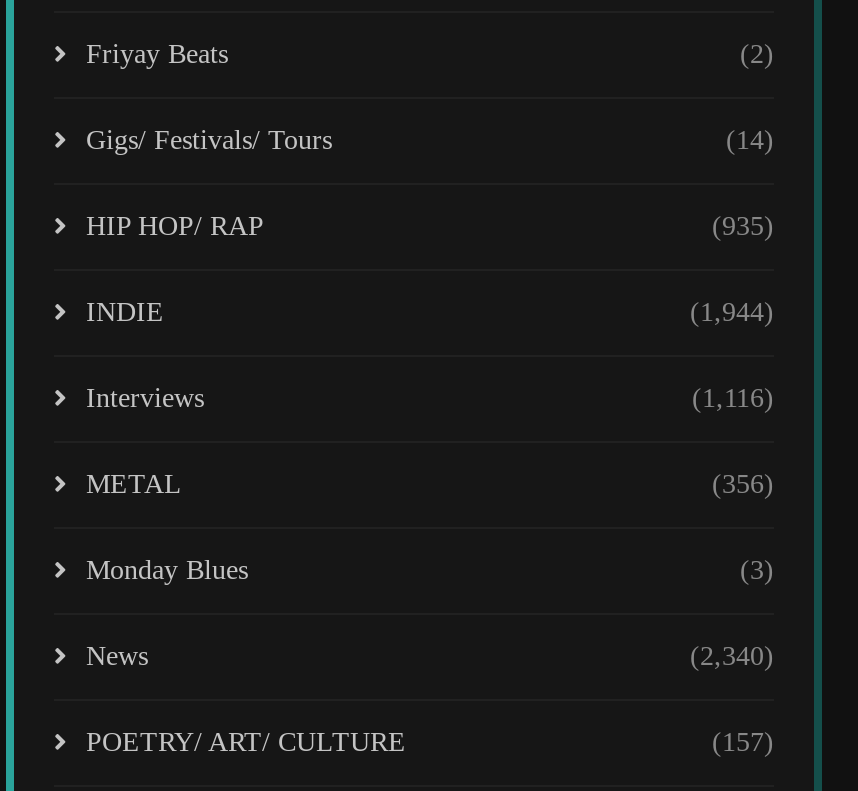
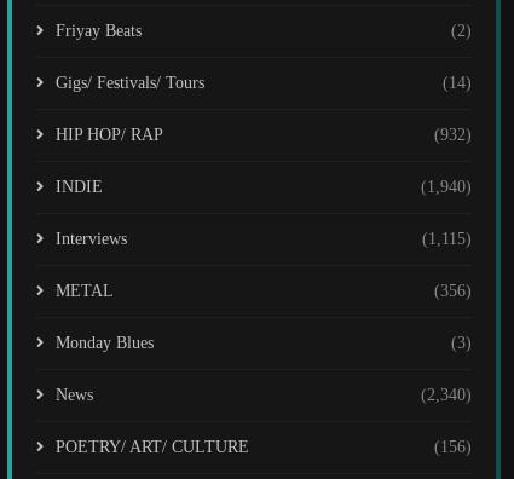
- (935)
+ (932)

- (1,944)
+ (1,940)

- (1,116)
+ (1,115)

- (157)
+ (156)
